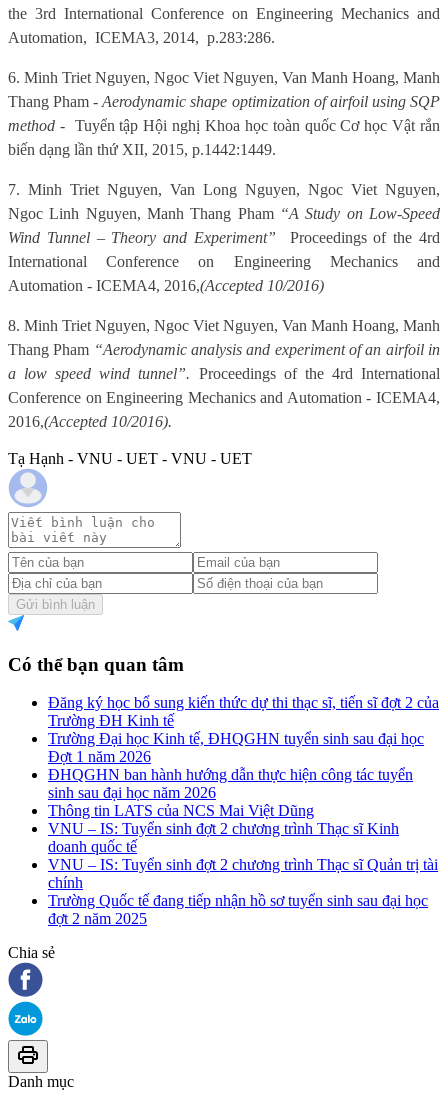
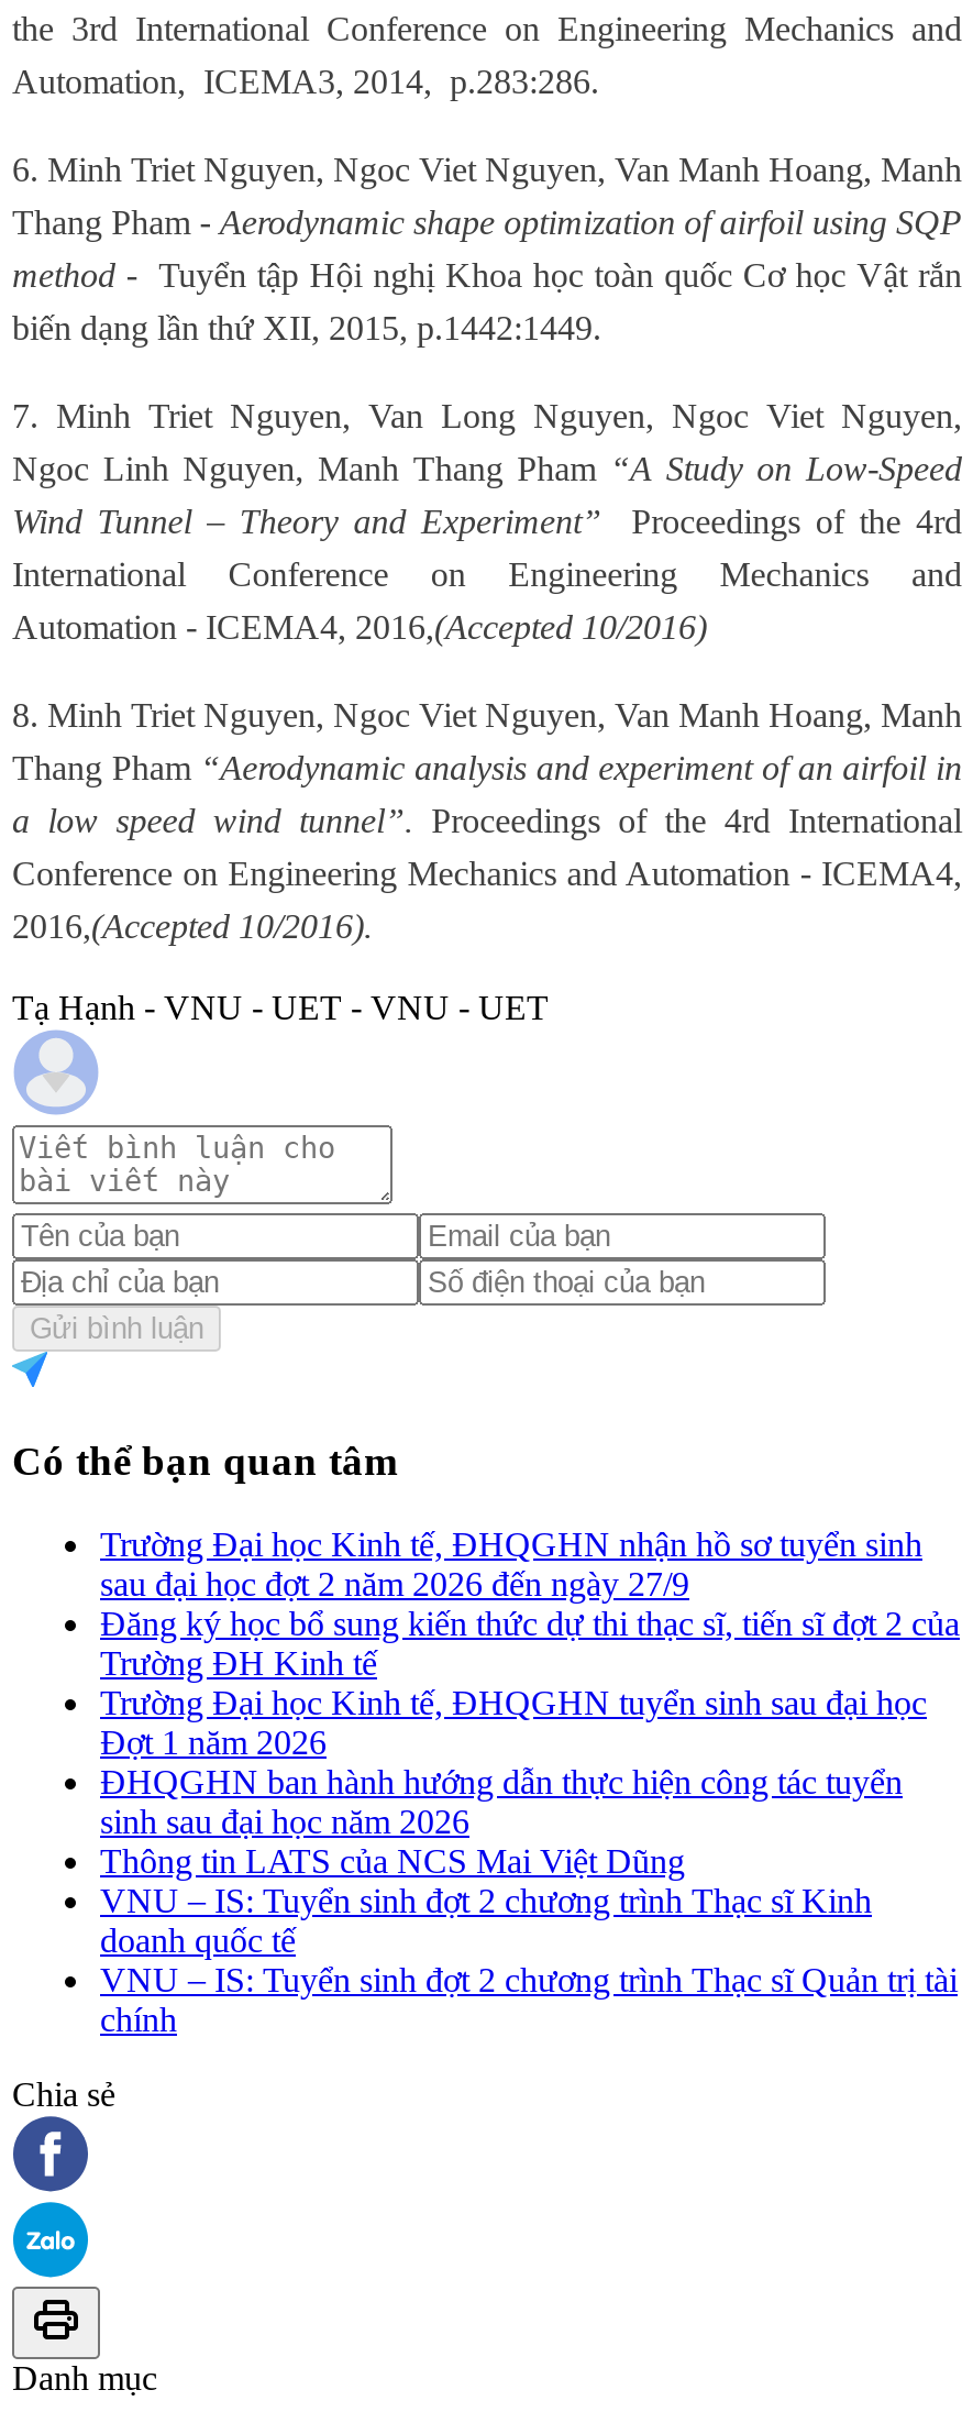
+ Trường Đại học Kinh tế, ĐHQGHN nhận hồ sơ tuyển sinh
+ sau đại học đợt 2 năm 2026 đến ngày 27/9

moved down: Đăng ký học bổ sung kiến thức dự thi thạc sĩ, tiến sĩ đợt 2 của | Trường ĐH Kinh tế | Trường Đại học Kinh tế, ĐHQGHN tuyển sinh sau đại học | ... | VNU – IS: Tuyển sinh đợt 2 chương trình Thạc sĩ Quản trị tài | chính

- Trường Quốc tế đang tiếp nhận hồ sơ tuyển sinh sau đại học
- đợt 2 năm 2025
